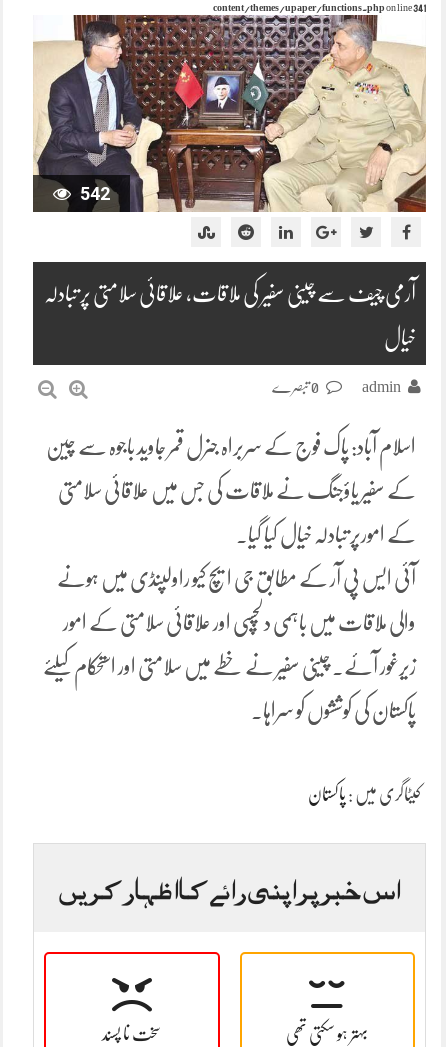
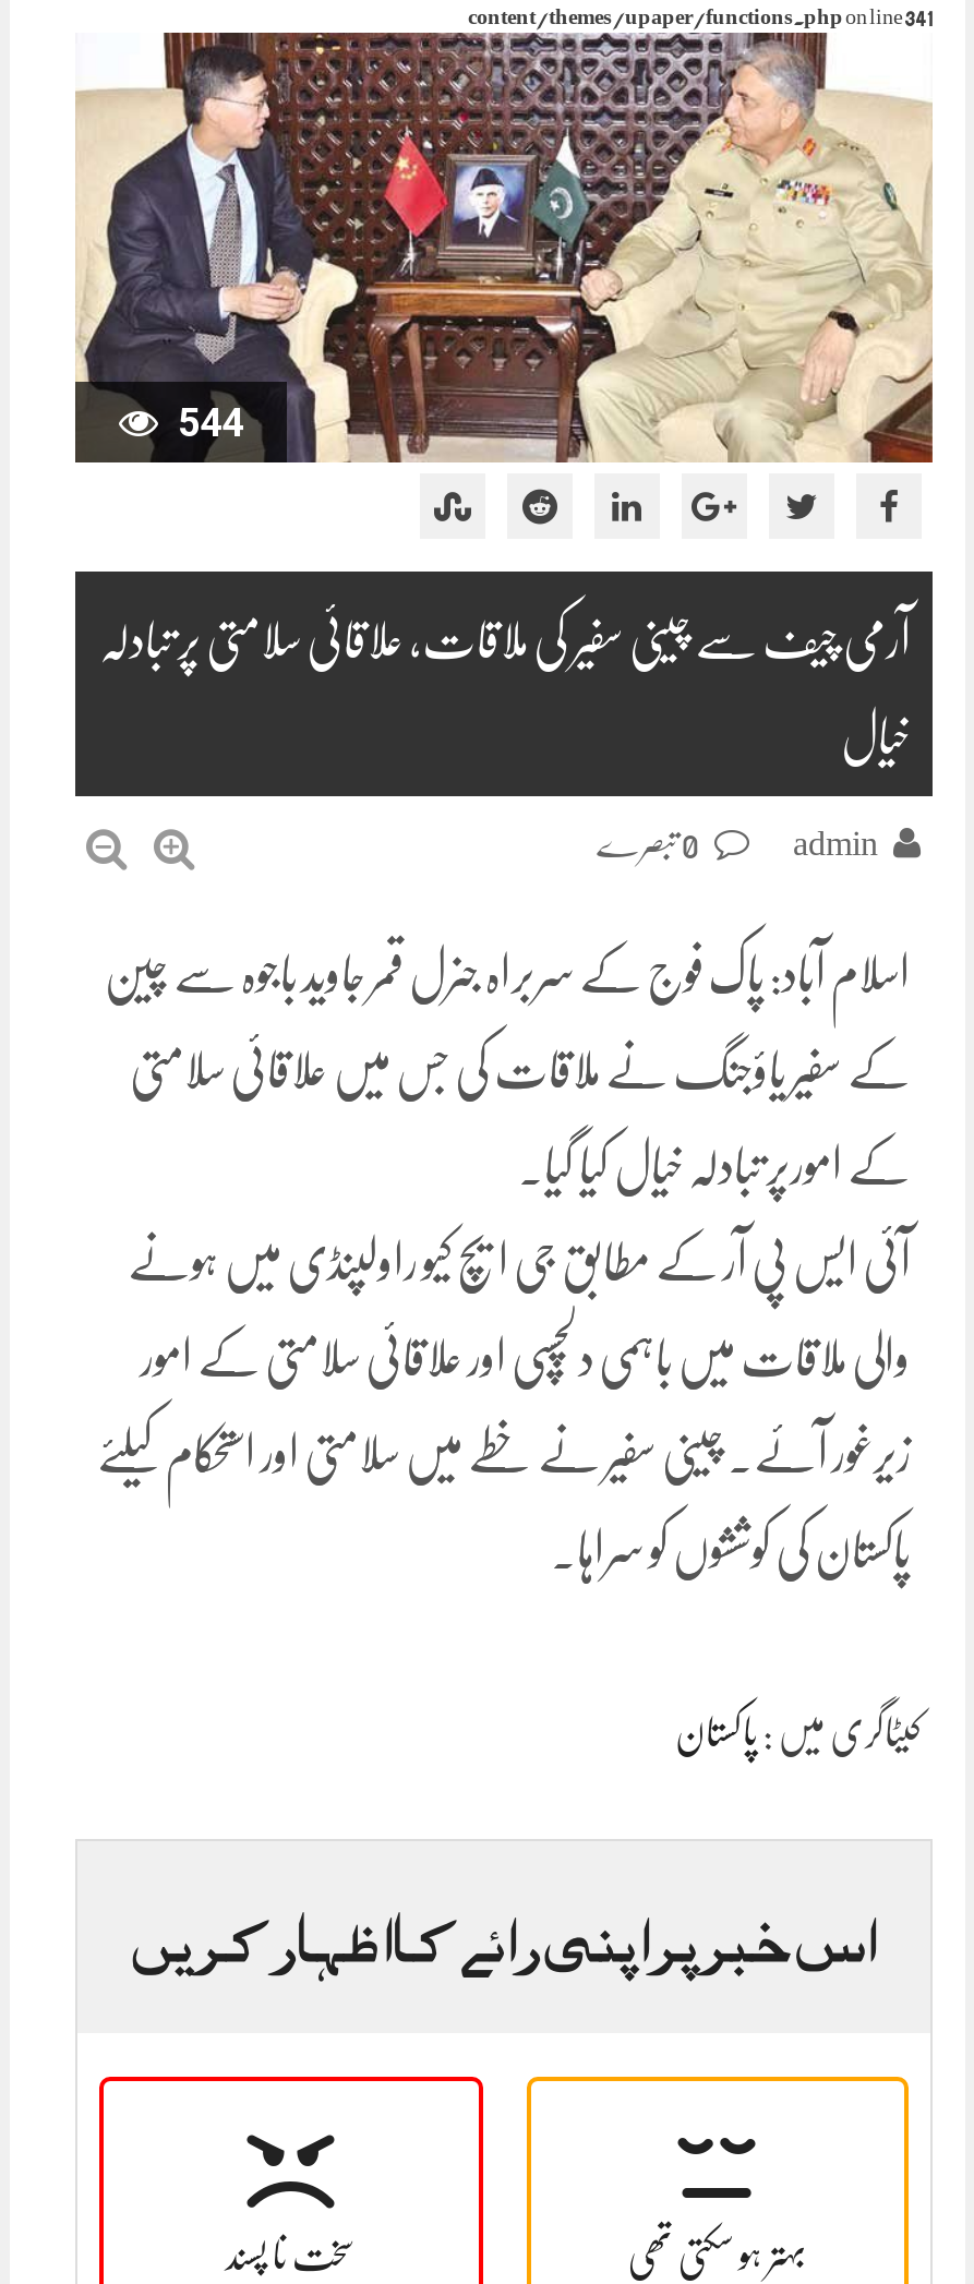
- 542
+ 544
